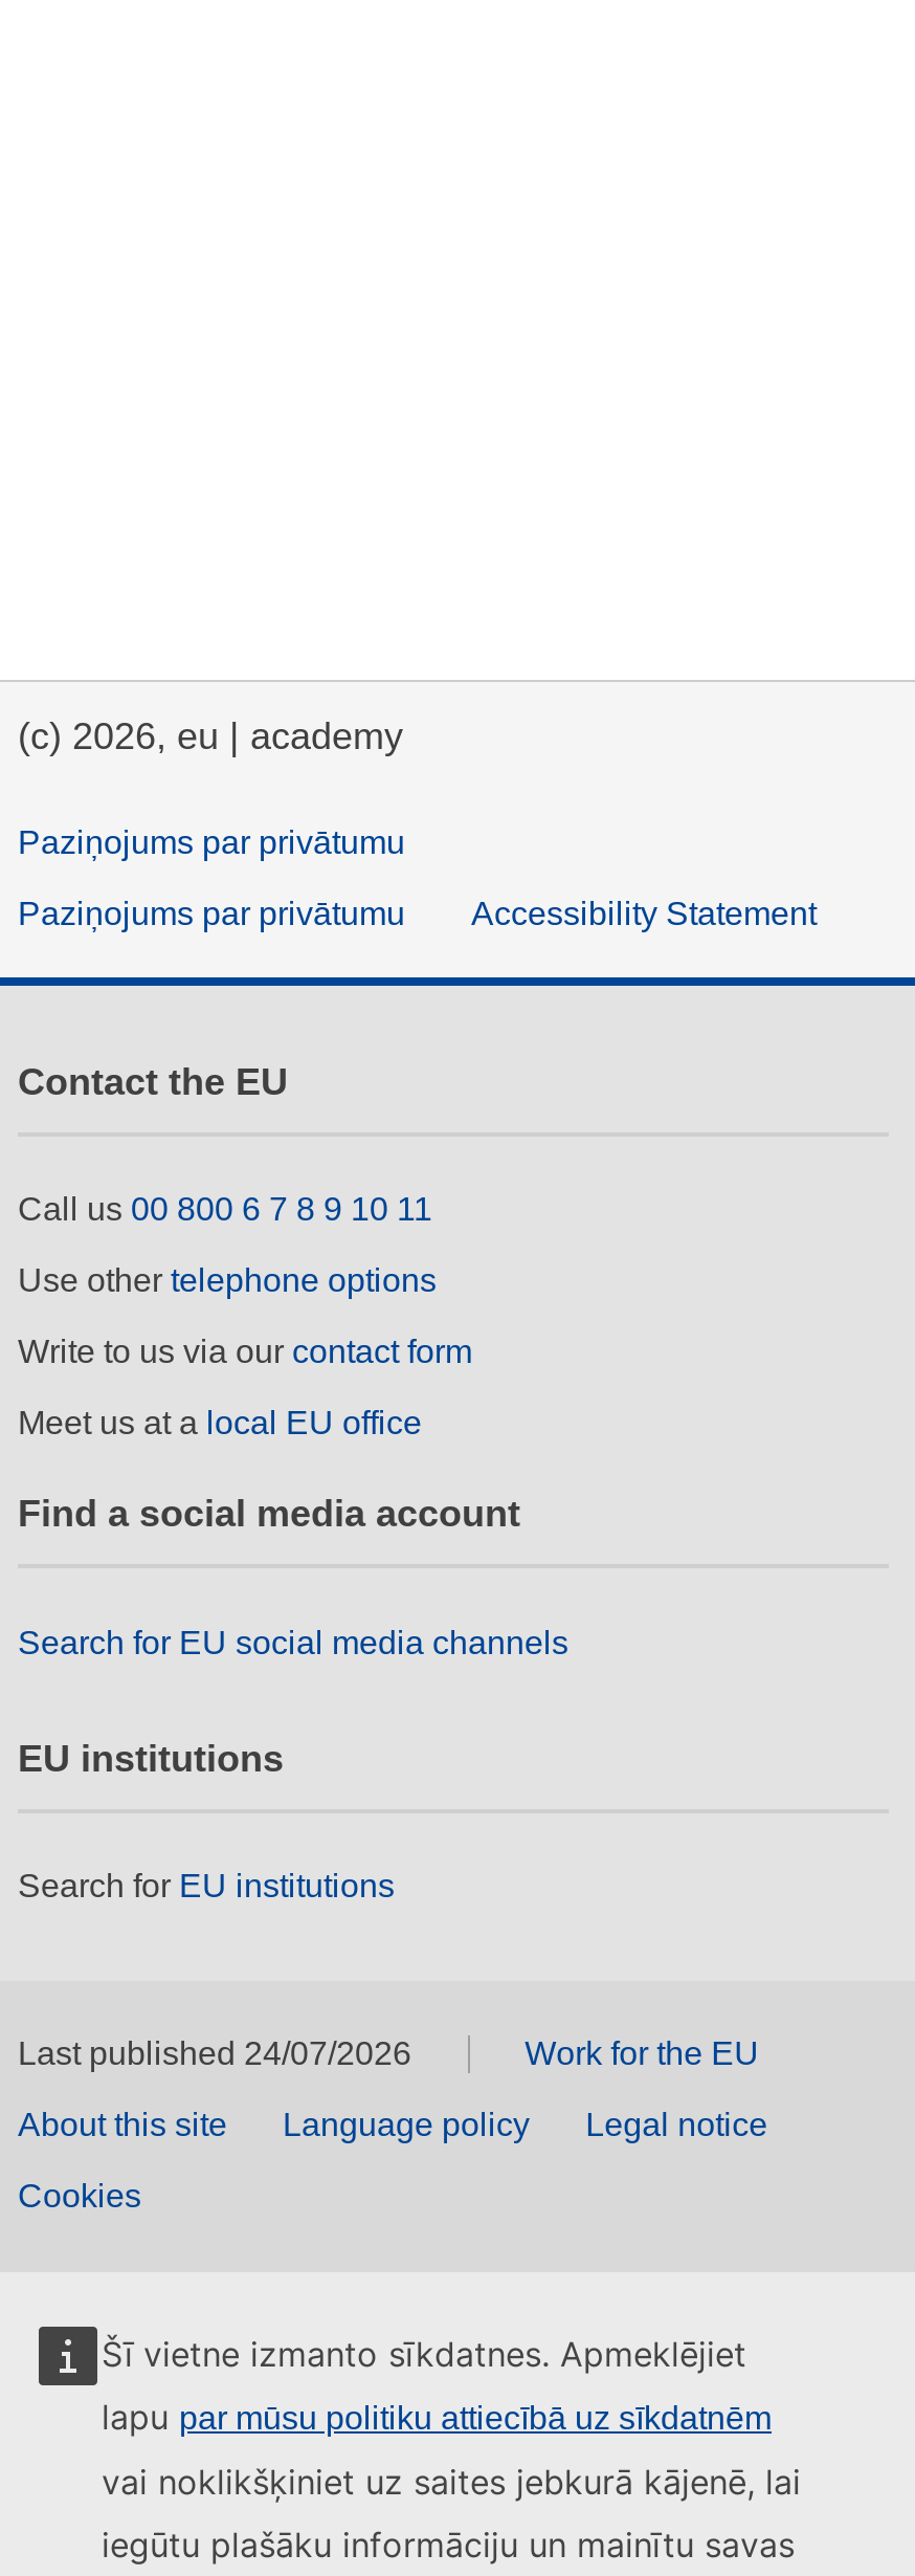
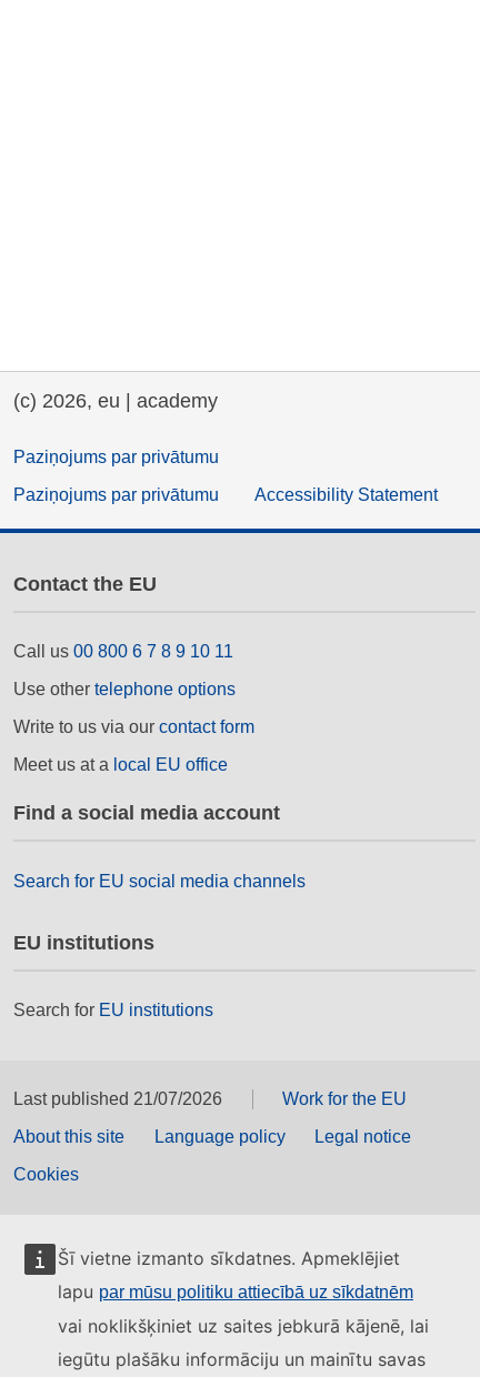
- Last published 24/07/2026
+ Last published 21/07/2026
